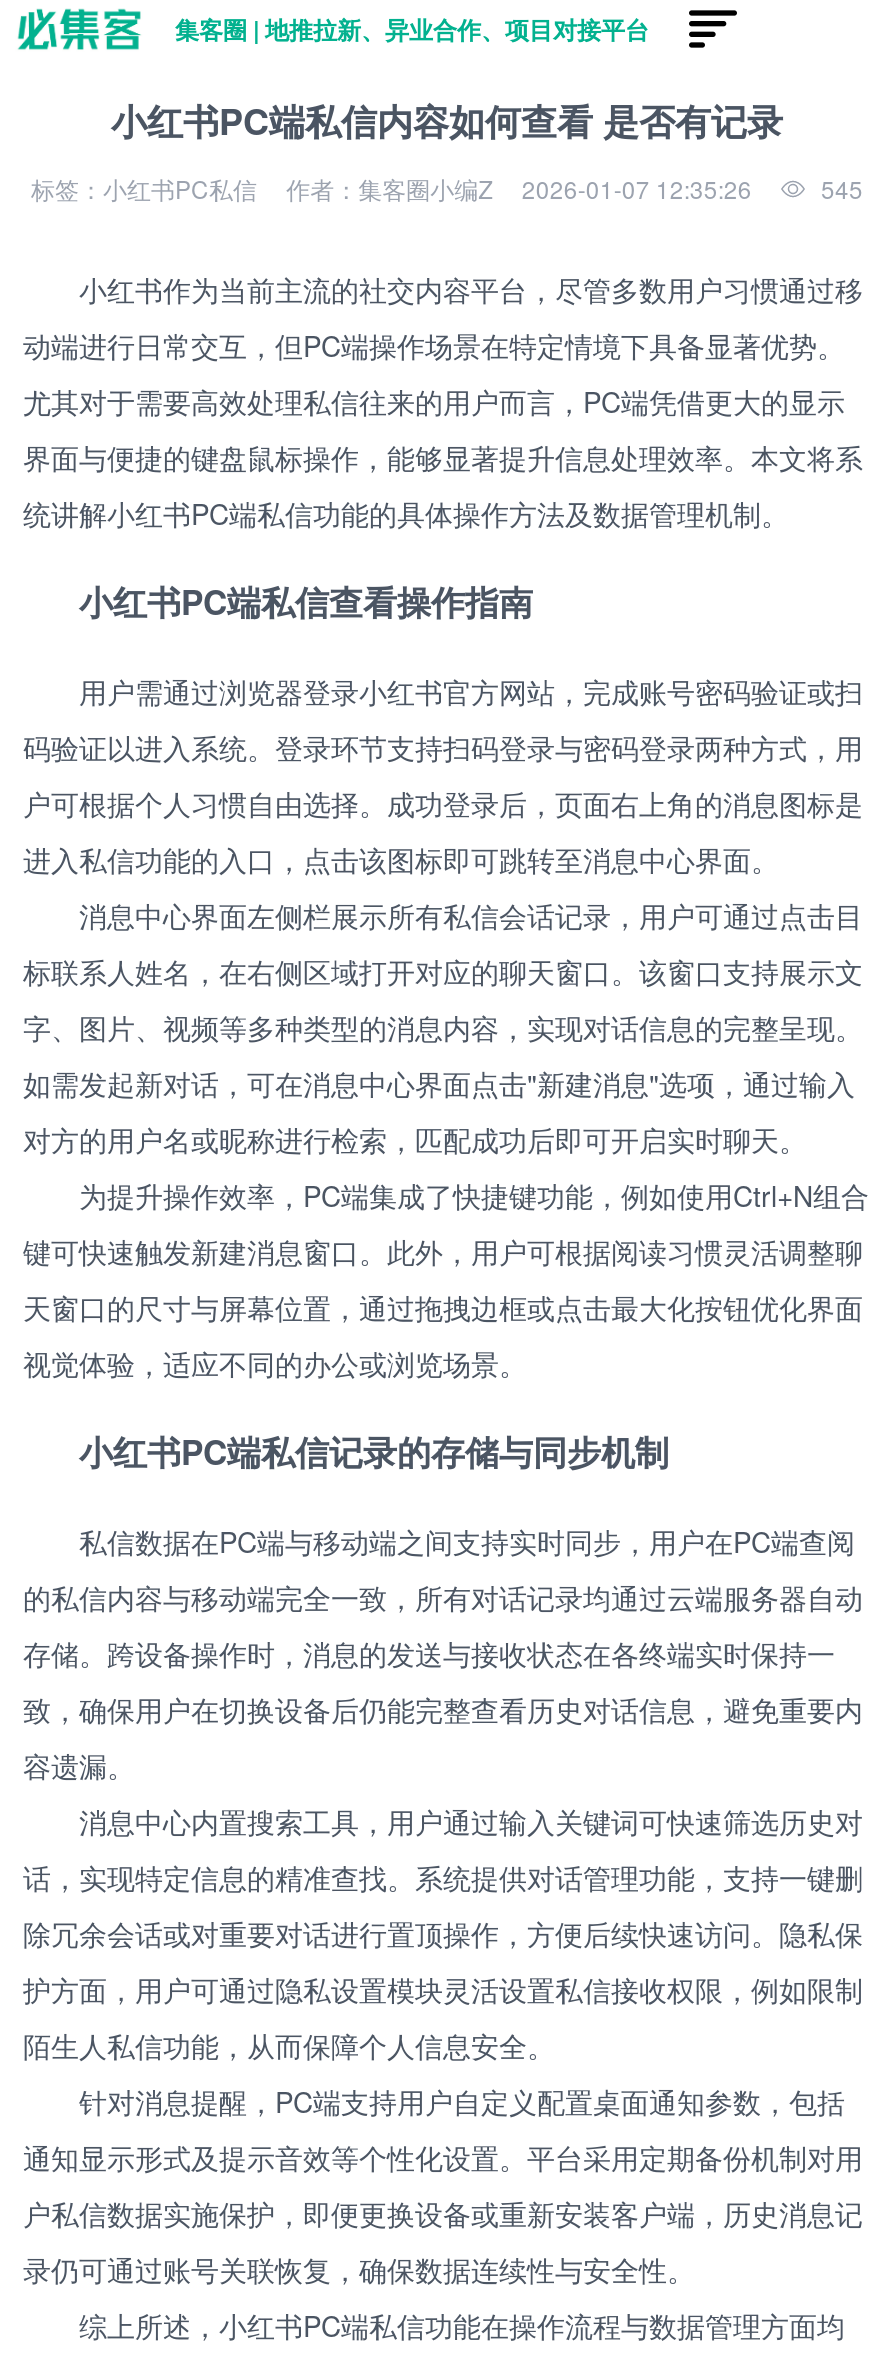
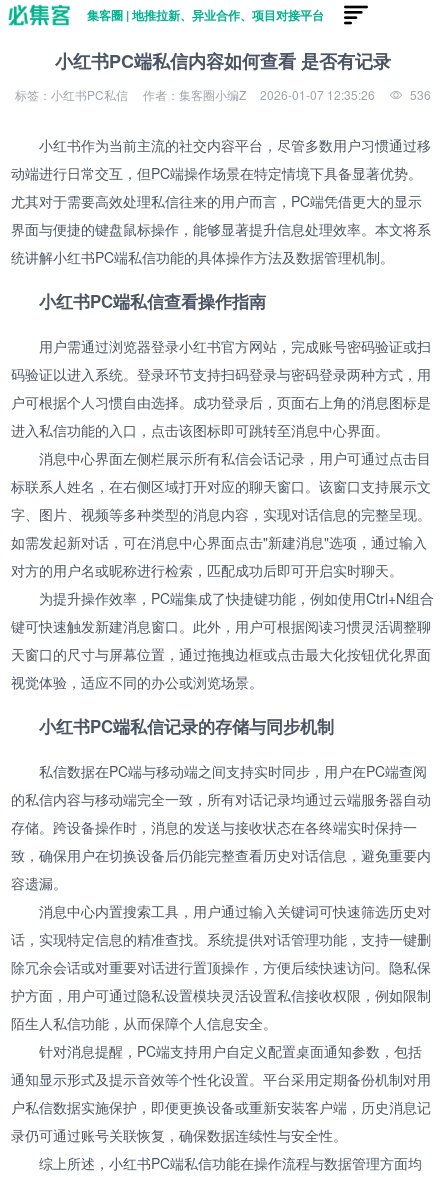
- 545
+ 536
